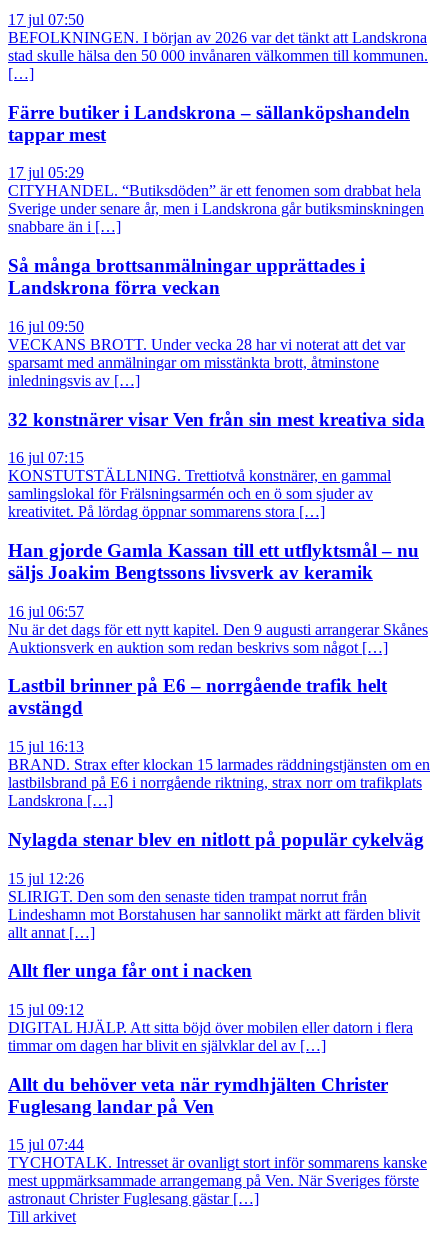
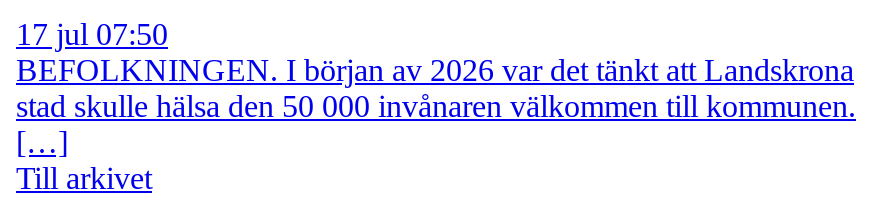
- Färre butiker i Landskrona – sällanköpshandeln
- tappar mest
- 17 jul 05:29
- CITYHANDEL. “Butiksdöden” är ett fenomen som drabbat hela
- Sverige under senare år, men i Landskrona går butiksminskningen
- snabbare än i […]
- Så många brottsanmälningar upprättades i
- Landskrona förra veckan
- 16 jul 09:50
- VECKANS BROTT. Under vecka 28 har vi noterat att det var
- sparsamt med anmälningar om misstänkta brott, åtminstone
- inledningsvis av […]
- 32 konstnärer visar Ven från sin mest kreativa sida
- 16 jul 07:15
- KONSTUTSTÄLLNING. Trettiotvå konstnärer, en gammal
- samlingslokal för Frälsningsarmén och en ö som sjuder av
- kreativitet. På lördag öppnar sommarens stora […]
- Han gjorde Gamla Kassan till ett utflyktsmål – nu
- säljs Joakim Bengtssons livsverk av keramik
- 16 jul 06:57
- Nu är det dags för ett nytt kapitel. Den 9 augusti arrangerar Skånes
- Auktionsverk en auktion som redan beskrivs som något […]
- Lastbil brinner på E6 – norrgående trafik helt
- avstängd
- 15 jul 16:13
- BRAND. Strax efter klockan 15 larmades räddningstjänsten om en
- lastbilsbrand på E6 i norrgående riktning, strax norr om trafikplats
- Landskrona […]
- Nylagda stenar blev en nitlott på populär cykelväg
- 15 jul 12:26
- SLIRIGT. Den som den senaste tiden trampat norrut från
- Lindeshamn mot Borstahusen har sannolikt märkt att färden blivit
- allt annat […]
- Allt fler unga får ont i nacken
- 15 jul 09:12
- DIGITAL HJÄLP. Att sitta böjd över mobilen eller datorn i flera
- timmar om dagen har blivit en självklar del av […]
- Allt du behöver veta när rymdhjälten Christer
- Fuglesang landar på Ven
- 15 jul 07:44
- TYCHOTALK. Intresset är ovanligt stort inför sommarens kanske
- mest uppmärksammade arrangemang på Ven. När Sveriges förste
- astronaut Christer Fuglesang gästar […]
